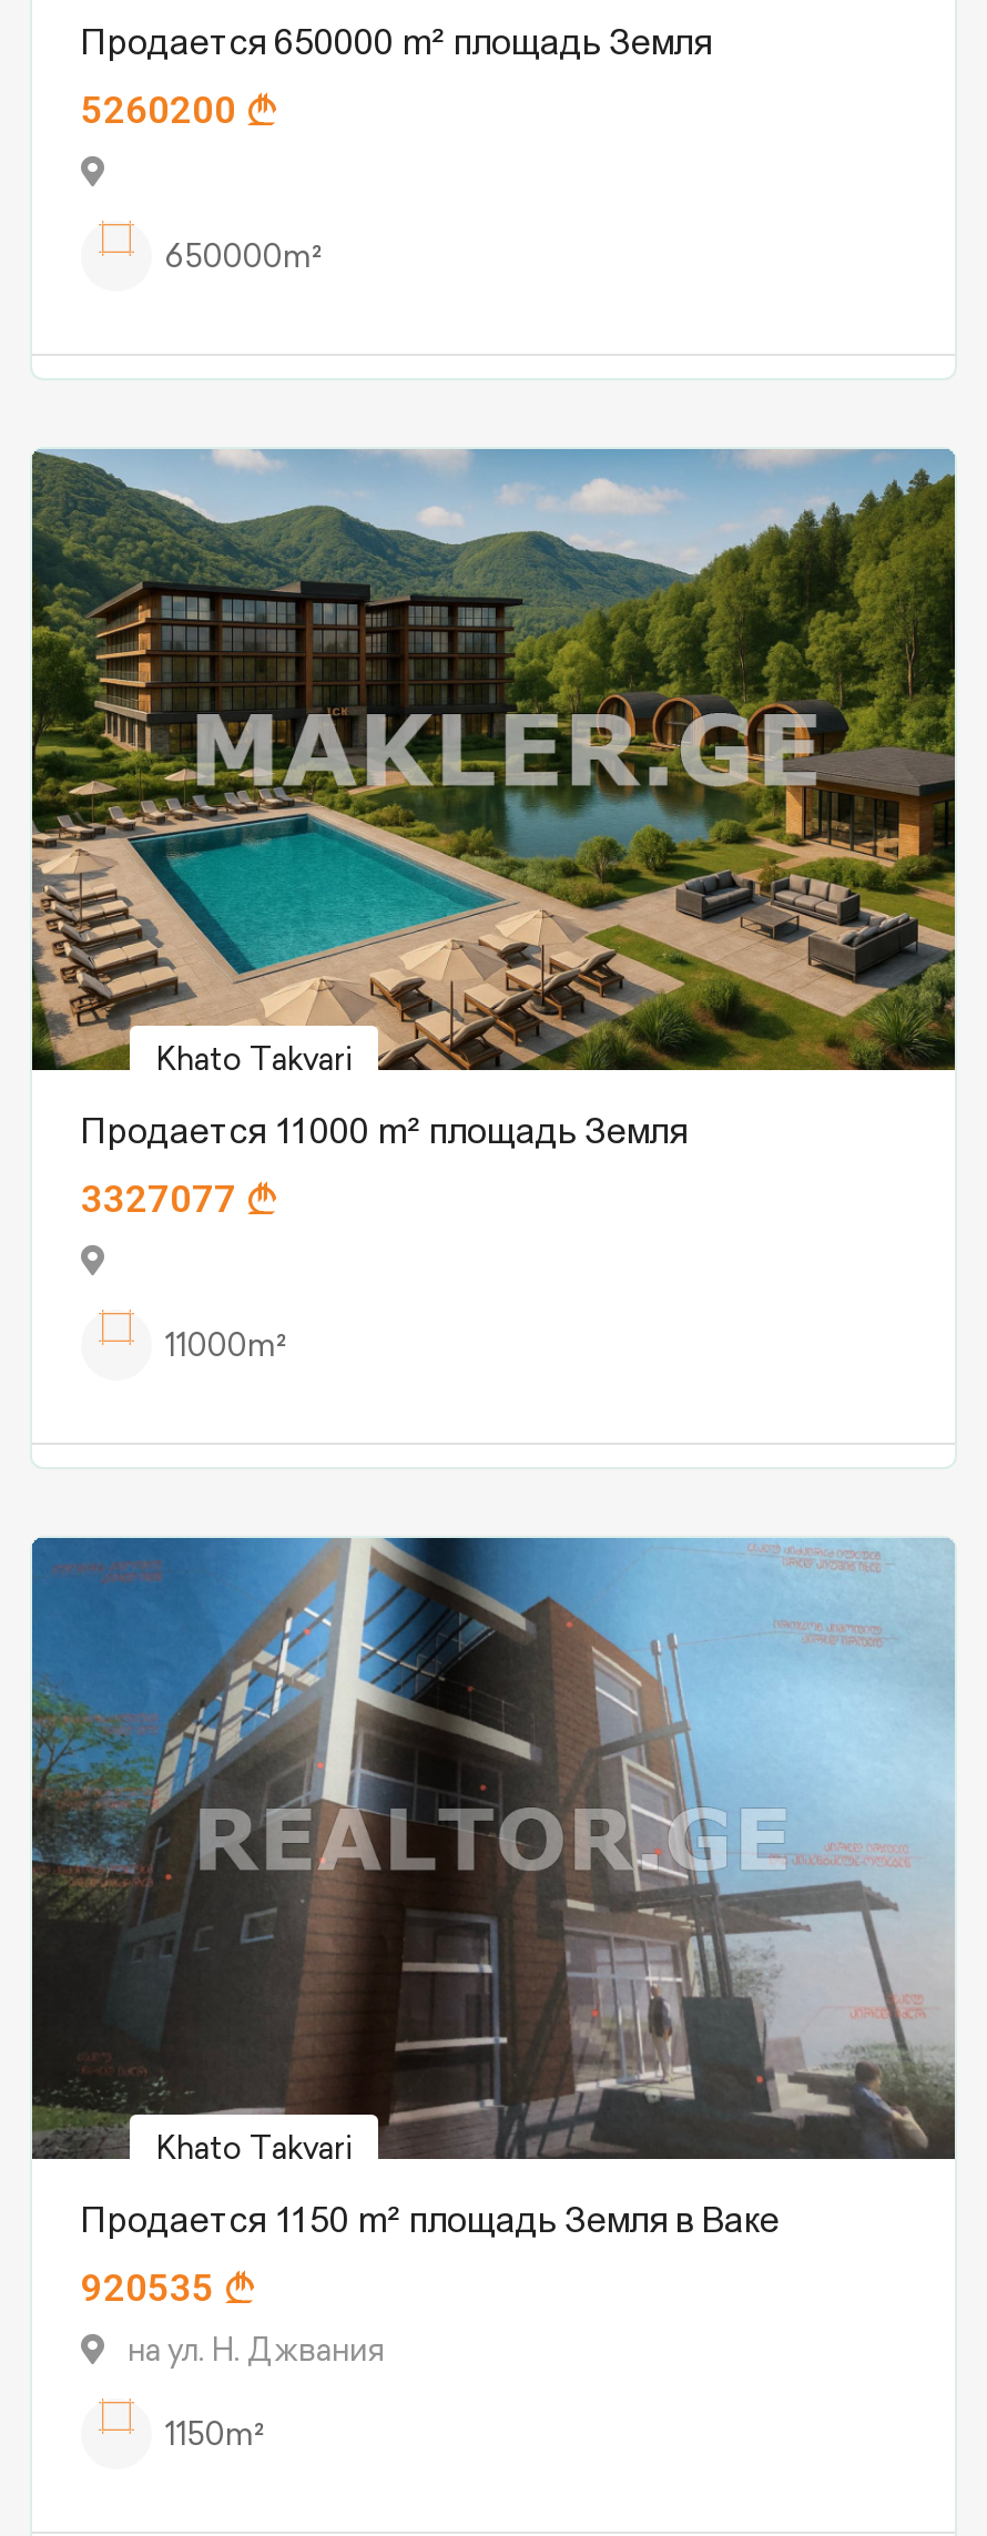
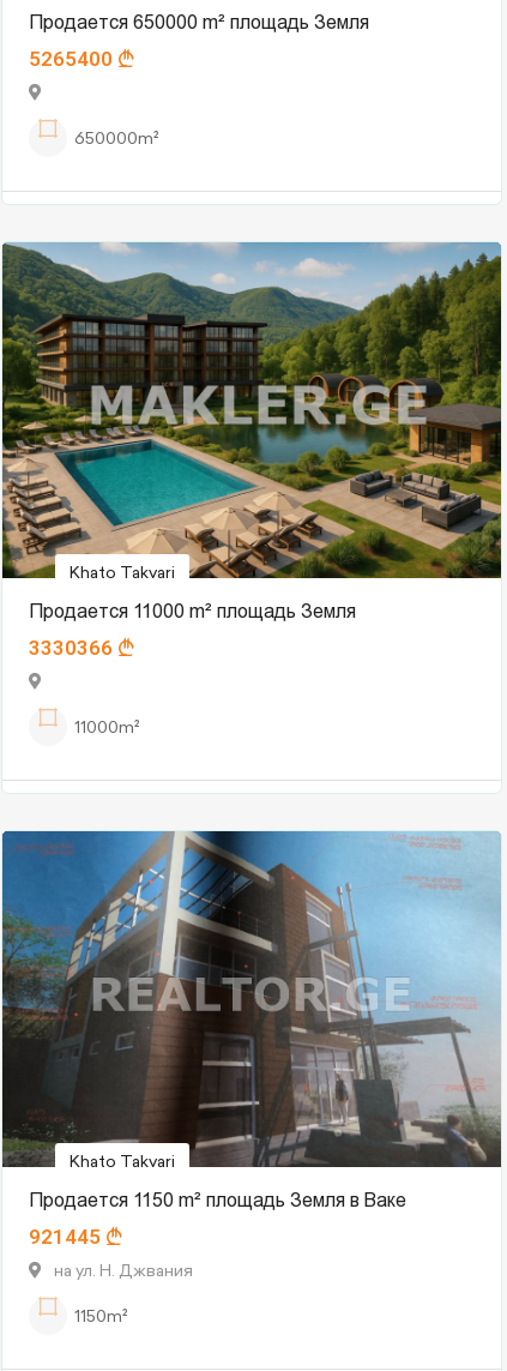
- 5260200
+ 5265400

- 3327077
+ 3330366

- 920535
+ 921445
